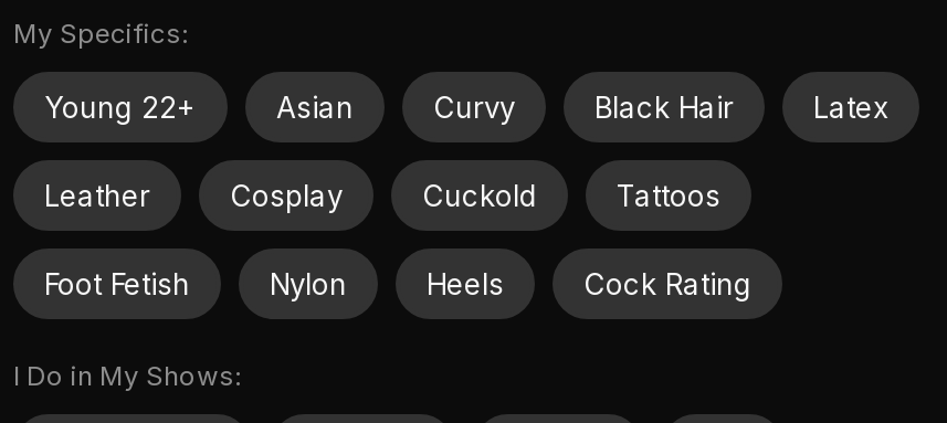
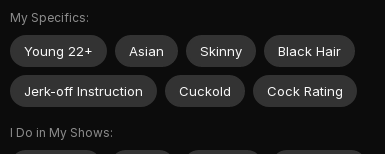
- Latex
- Leather
- Cosplay
+ Jerk-off Instruction

- Curvy
+ Skinny

- Tattoos
- Foot Fetish
- Nylon
- Heels
